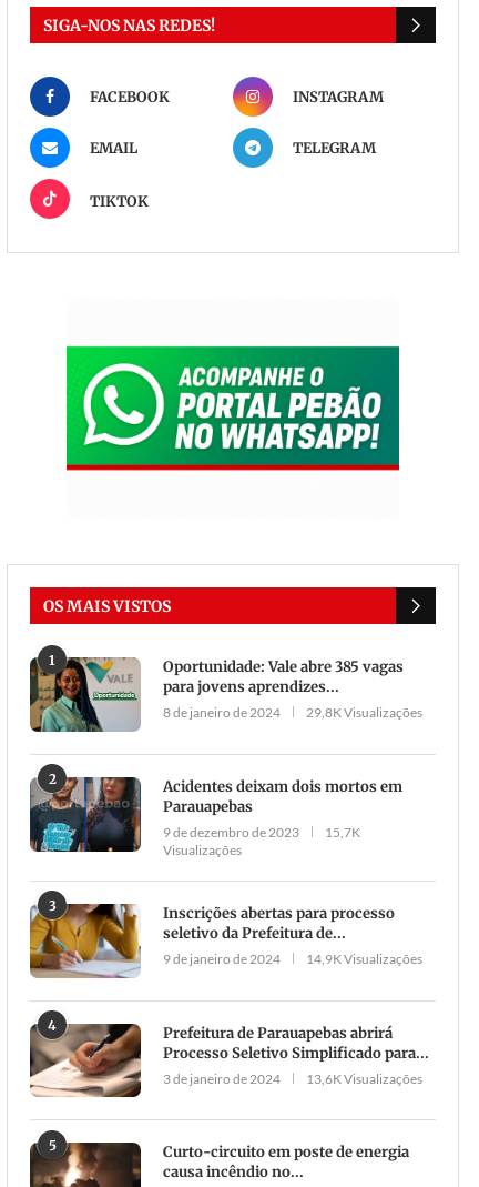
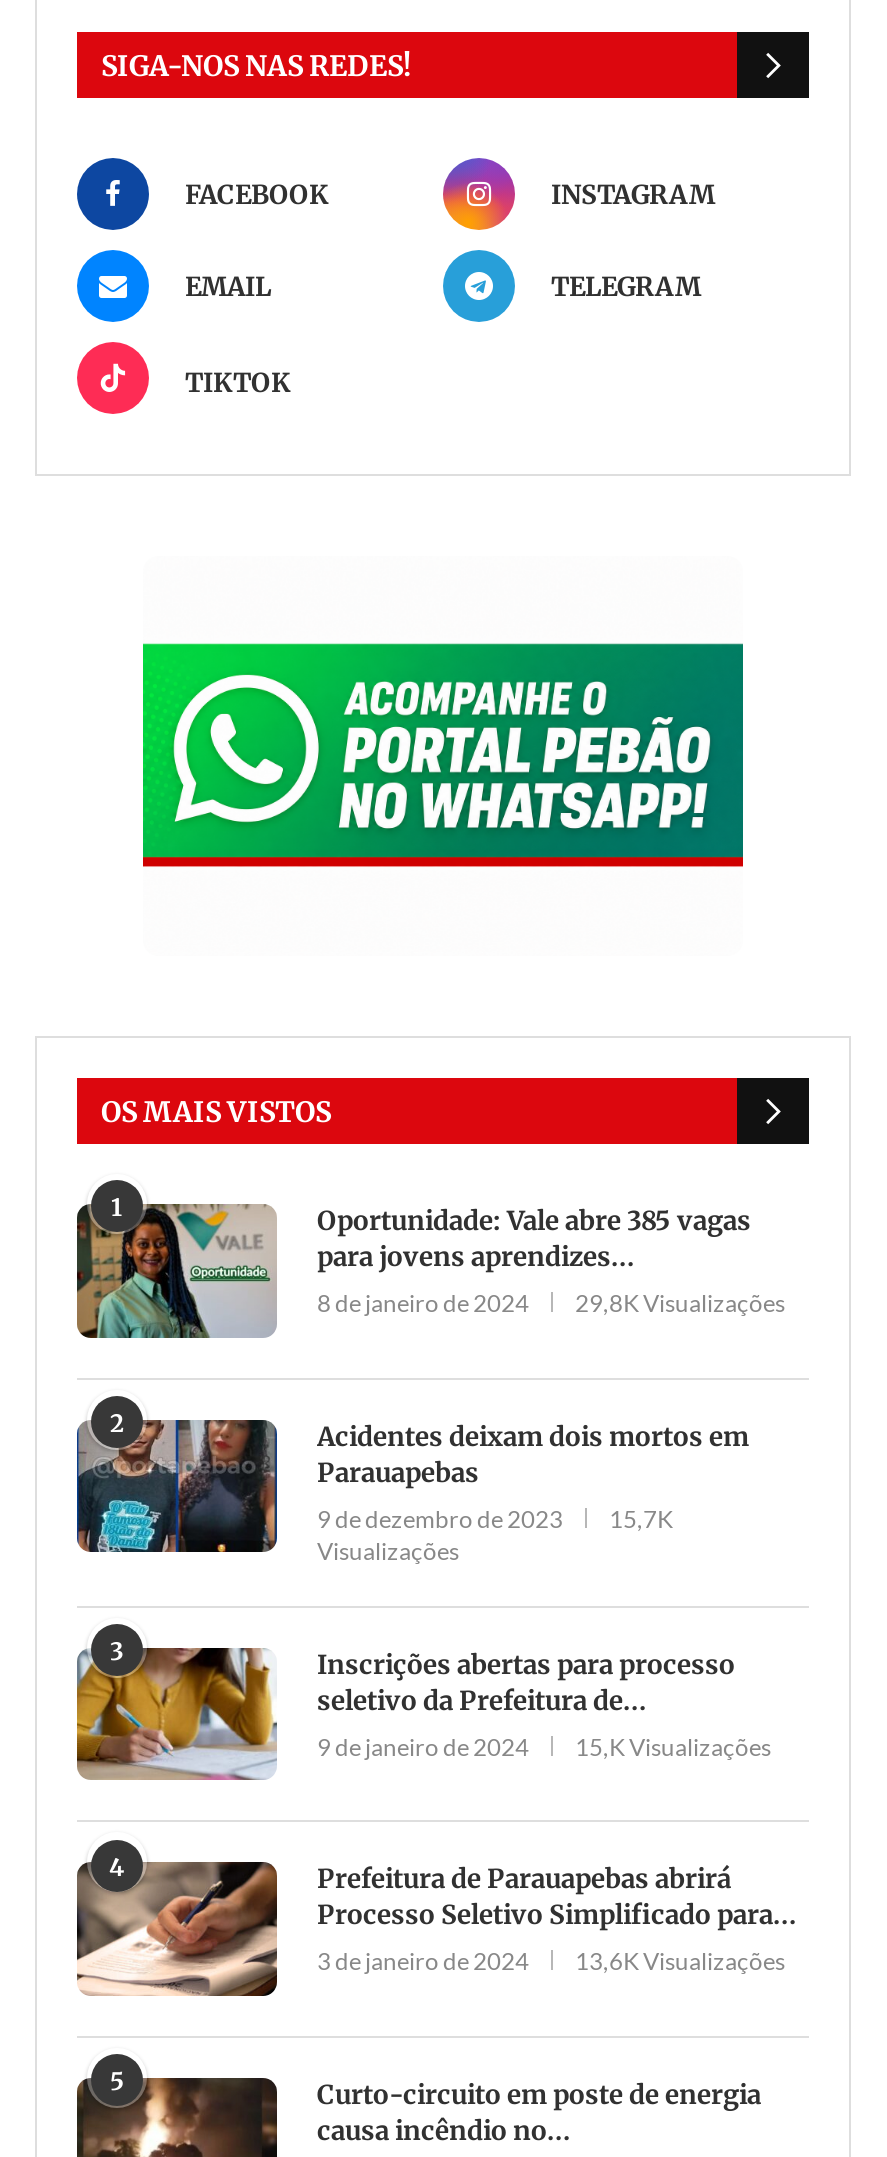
- 14,9K Visualizações
+ 15,K Visualizações
